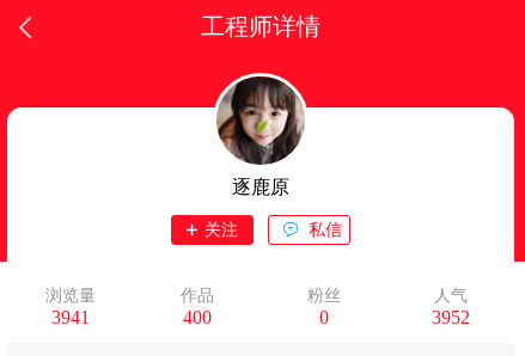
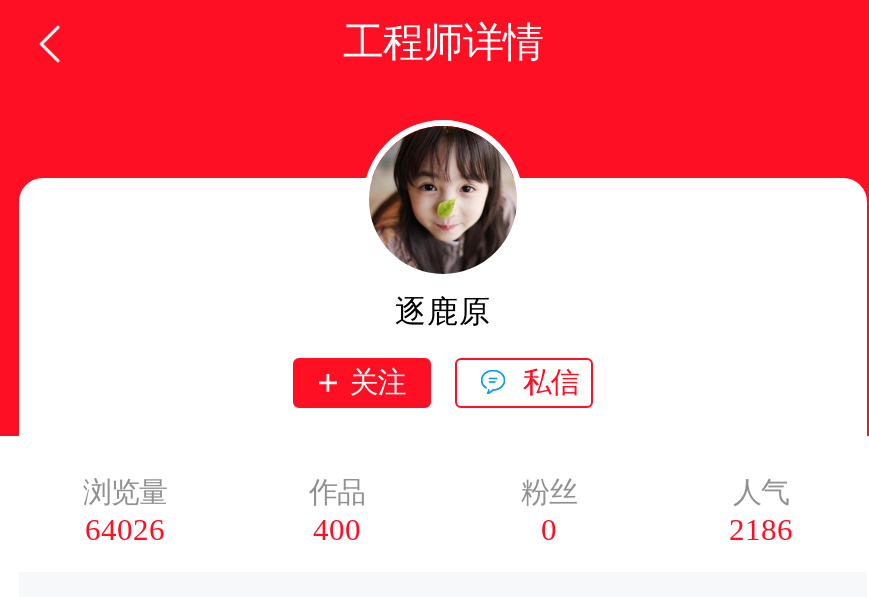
- 3941
+ 64026

- 3952
+ 2186
